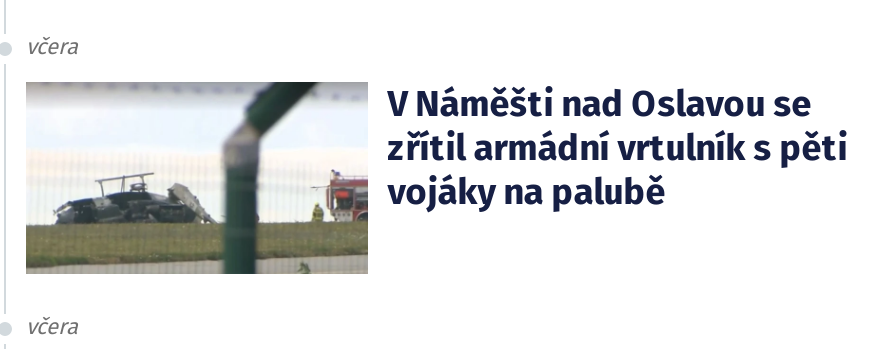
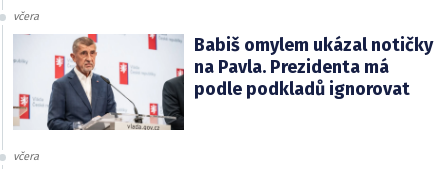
- [image]
- V Náměšti nad Oslavou se
- zřítil armádní vrtulník s pěti
- vojáky na palubě
+ [image]
+ Babiš omylem ukázal notičky
+ na Pavla. Prezidenta má
+ podle podkladů ignorovat
